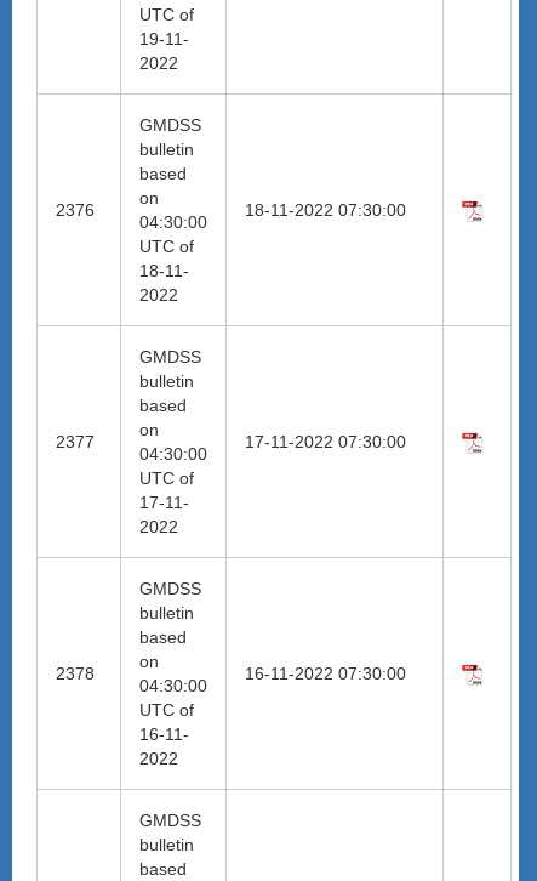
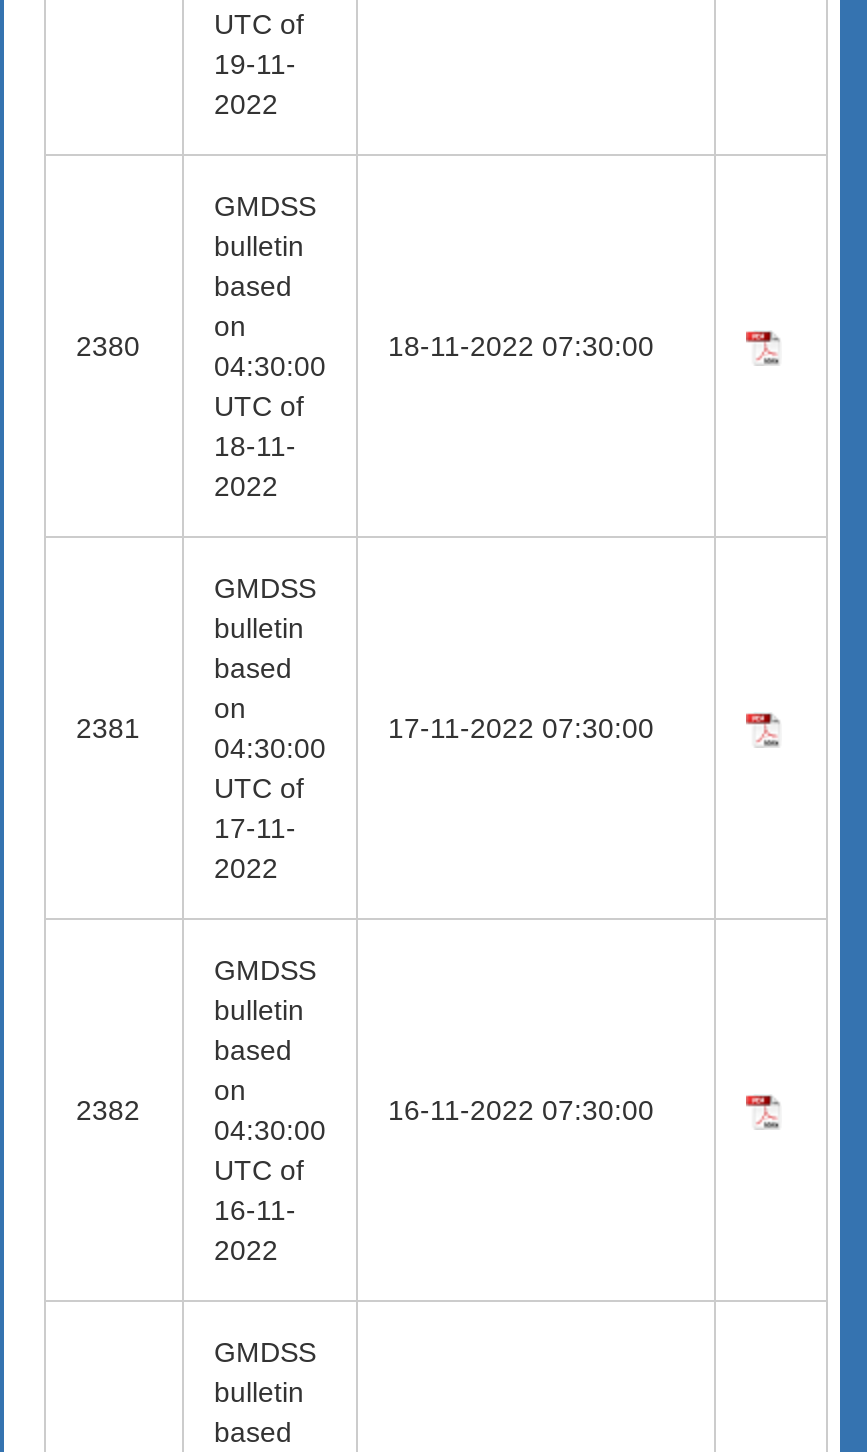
- 2376
+ 2380

- 2377
+ 2381

- 2378
+ 2382
